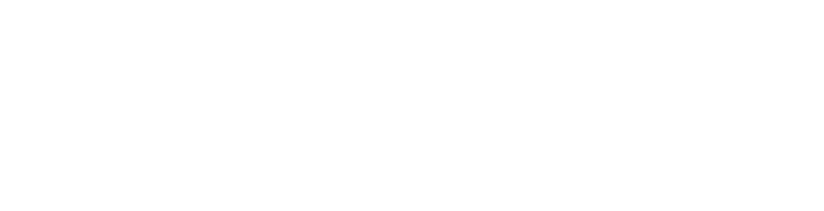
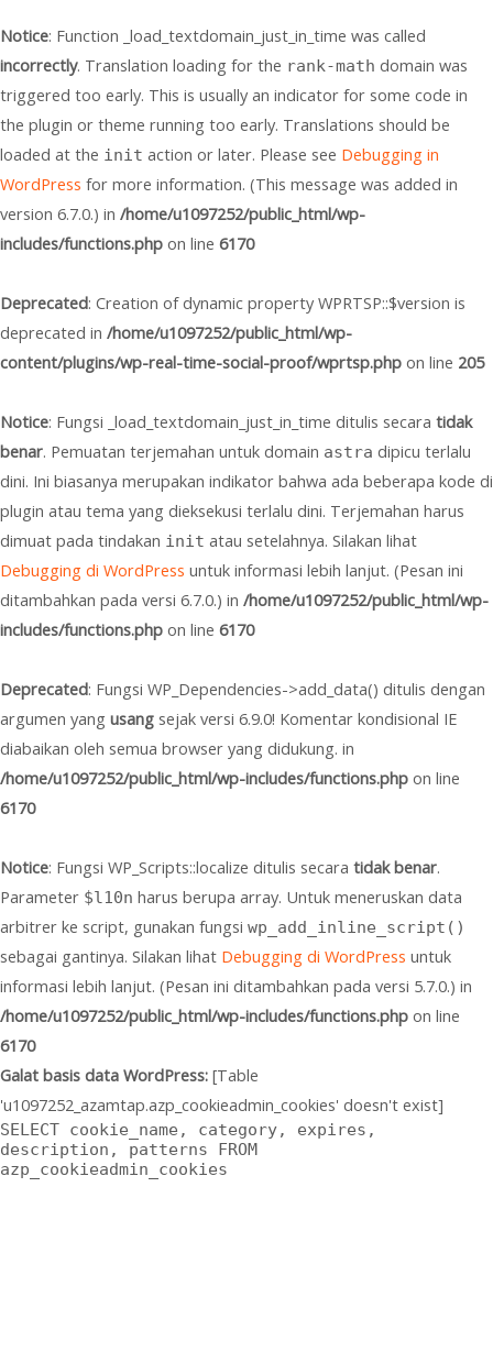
+ Notice: Function _load_textdomain_just_in_time was called
+ incorrectly. Translation loading for the rank-math domain was
+ triggered too early. This is usually an indicator for some code in
+ the plugin or theme running too early. Translations should be
+ loaded at the init action or later. Please see Debugging in
+ WordPress for more information. (This message was added in
+ version 6.7.0.) in /home/u1097252/public_html/wp-
+ includes/functions.php on line 6170
+ Deprecated: Creation of dynamic property WPRTSP::$version is
+ deprecated in /home/u1097252/public_html/wp-
+ content/plugins/wp-real-time-social-proof/wprtsp.php on line 205
+ Notice: Fungsi _load_textdomain_just_in_time ditulis secara tidak
+ benar. Pemuatan terjemahan untuk domain astra dipicu terlalu
+ dini. Ini biasanya merupakan indikator bahwa ada beberapa kode di
+ plugin atau tema yang dieksekusi terlalu dini. Terjemahan harus
+ dimuat pada tindakan init atau setelahnya. Silakan lihat
+ Debugging di WordPress untuk informasi lebih lanjut. (Pesan ini
+ ditambahkan pada versi 6.7.0.) in /home/u1097252/public_html/wp-
+ includes/functions.php on line 6170
+ Deprecated: Fungsi WP_Dependencies->add_data() ditulis dengan
+ argumen yang usang sejak versi 6.9.0! Komentar kondisional IE
+ diabaikan oleh semua browser yang didukung. in
+ /home/u1097252/public_html/wp-includes/functions.php on line
+ 6170
+ Notice: Fungsi WP_Scripts::localize ditulis secara tidak benar.
+ Parameter $l10n harus berupa array. Untuk meneruskan data
+ arbitrer ke script, gunakan fungsi wp_add_inline_script()
+ sebagai gantinya. Silakan lihat Debugging di WordPress untuk
+ informasi lebih lanjut. (Pesan ini ditambahkan pada versi 5.7.0.) in
+ /home/u1097252/public_html/wp-includes/functions.php on line
+ 6170
+ Galat basis data WordPress: [Table
+ 'u1097252_azamtap.azp_cookieadmin_cookies' doesn't exist]
+ SELECT cookie_name, category, expires,
+ description, patterns FROM
+ azp_cookieadmin_cookies
